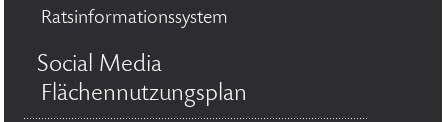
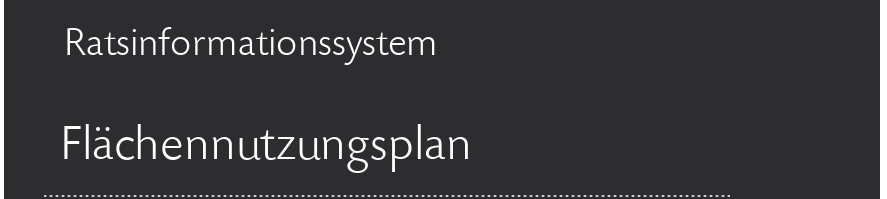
- Social Media
